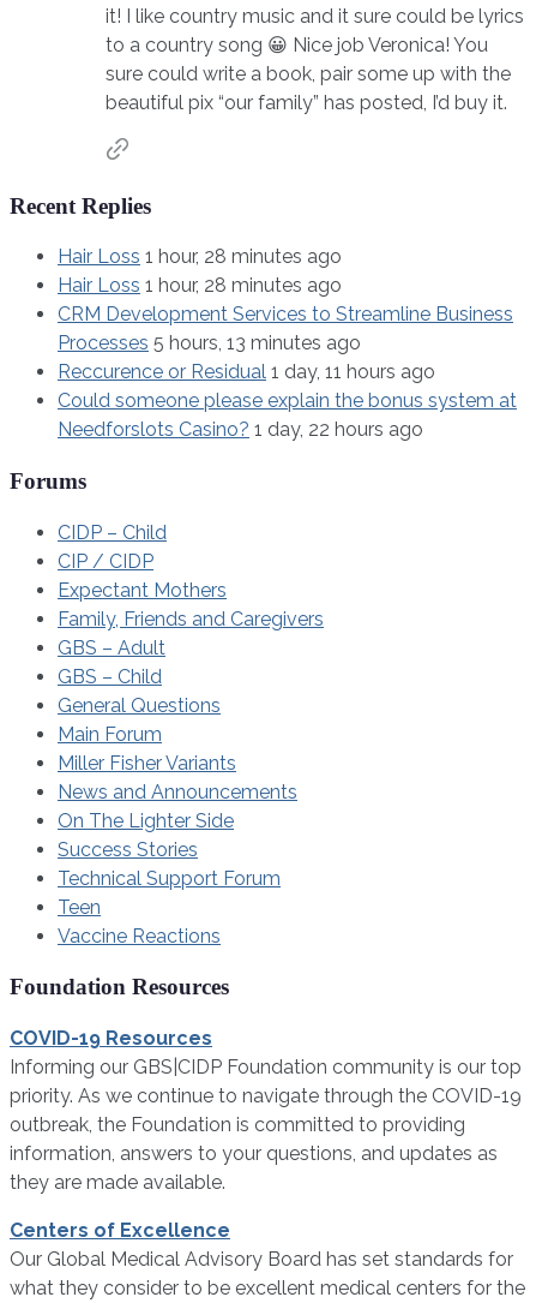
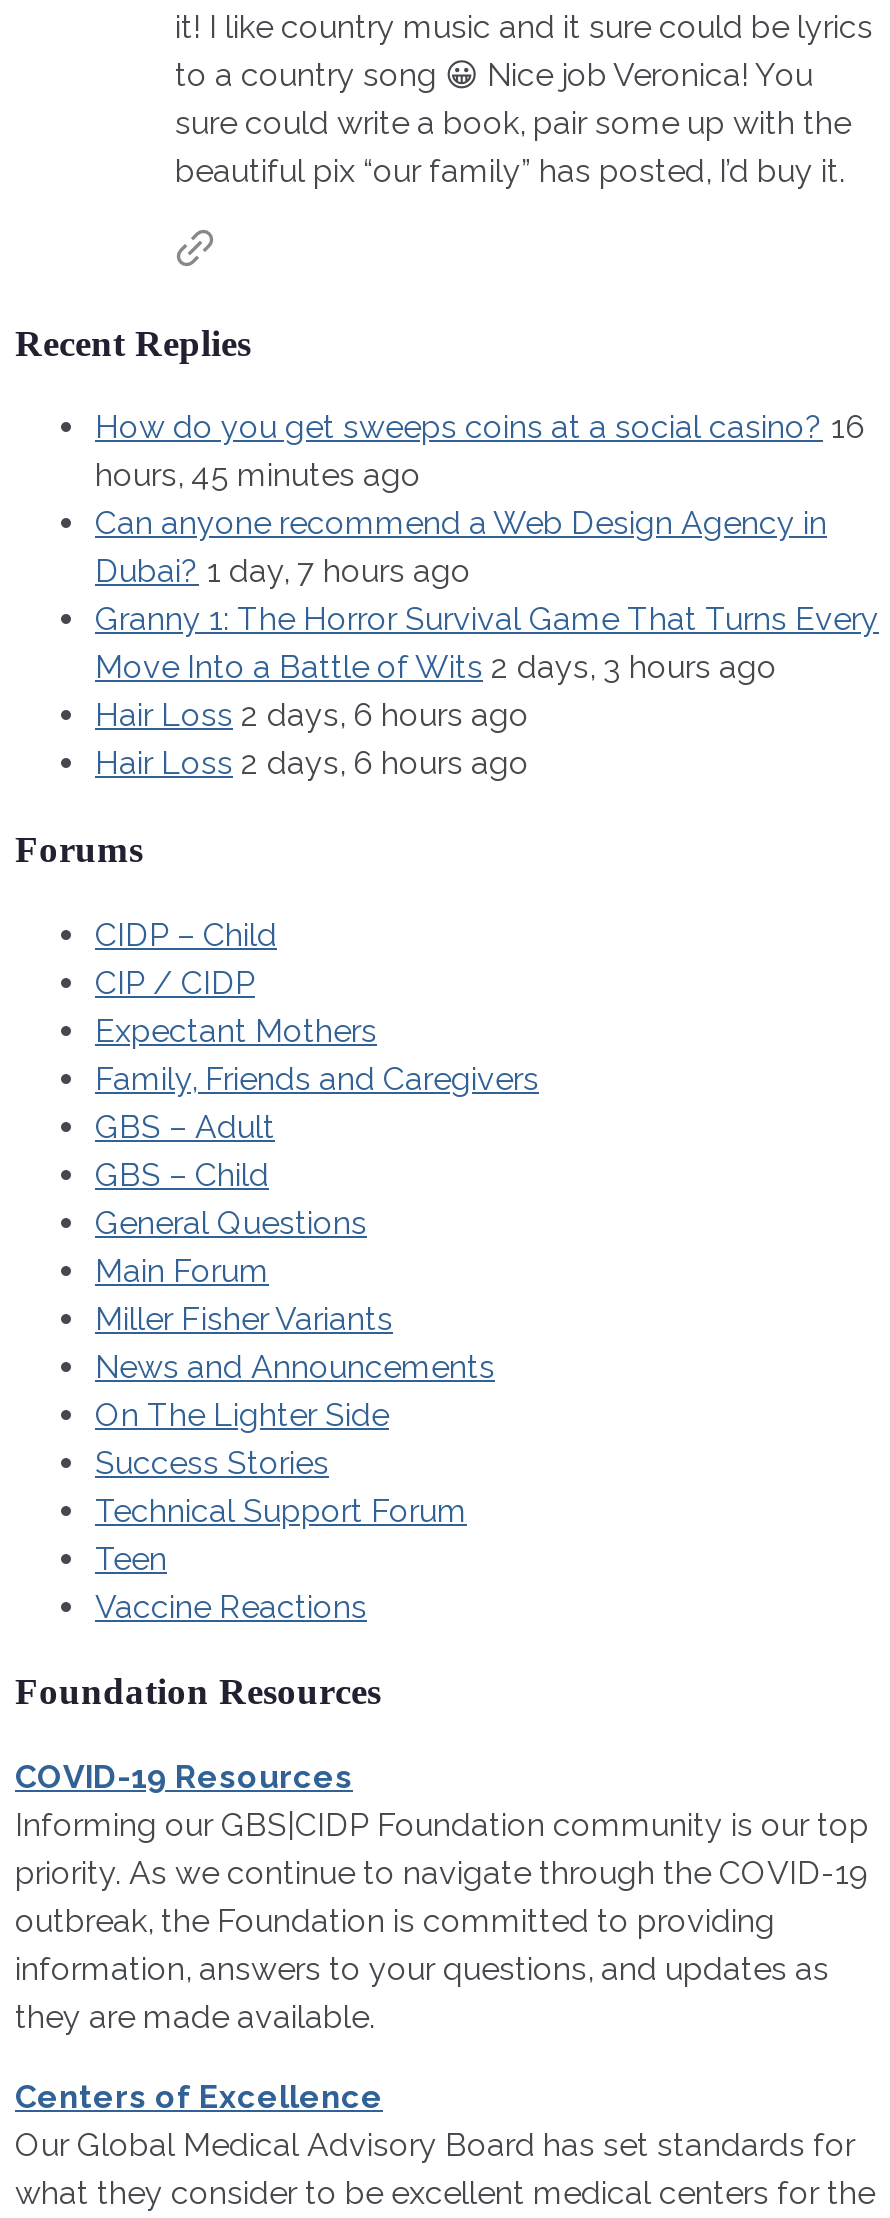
- Hair Loss 1 hour, 28 minutes ago
- Hair Loss 1 hour, 28 minutes ago
- CRM Development Services to Streamline Business
- Processes 5 hours, 13 minutes ago
- Reccurence or Residual 1 day, 11 hours ago
- Could someone please explain the bonus system at
- Needforslots Casino? 1 day, 22 hours ago
+ How do yоu get sweeps coins at a social cаsinо? 16
+ hours, 45 minutes ago
+ Can anyone recommend a Web Design Agency in
+ Dubai? 1 day, 7 hours ago
+ Granny 1: The Horror Survival Game That Turns Every
+ Move Into a Battle of Wits 2 days, 3 hours ago
+ Hair Loss 2 days, 6 hours ago
+ Hair Loss 2 days, 6 hours ago
